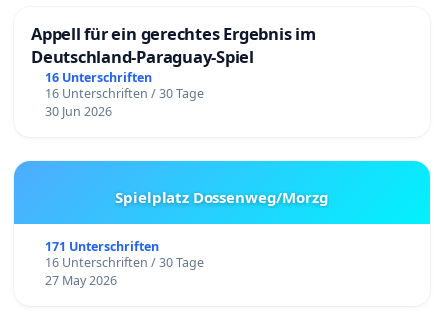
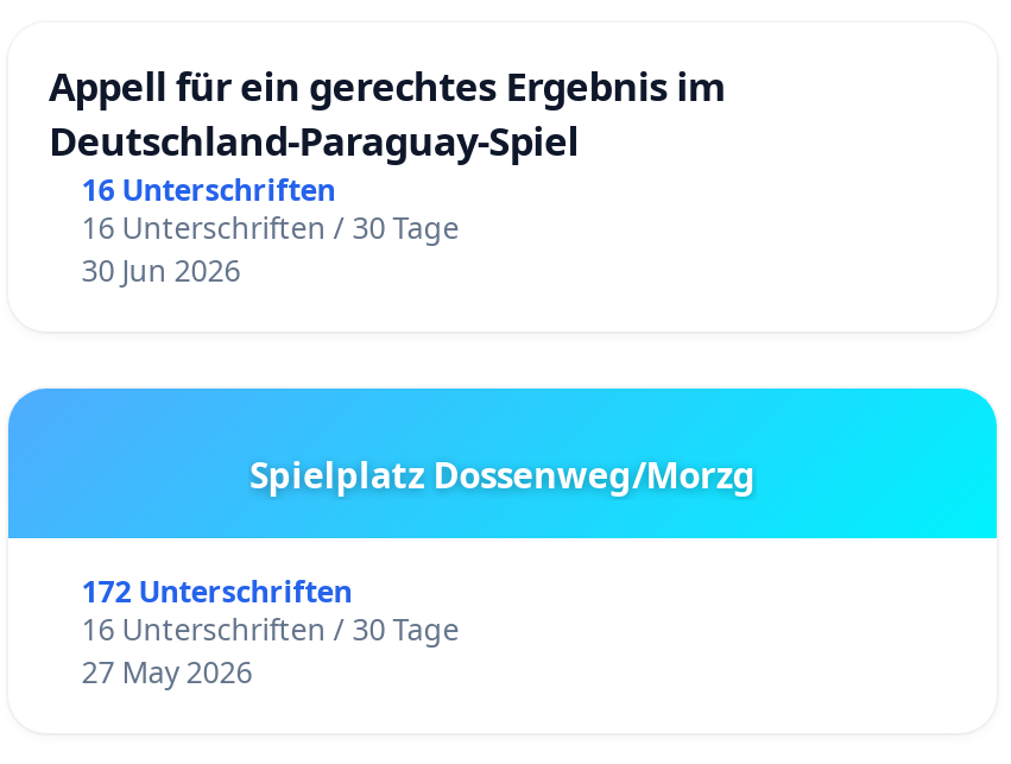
- 171 Unterschriften
+ 172 Unterschriften
